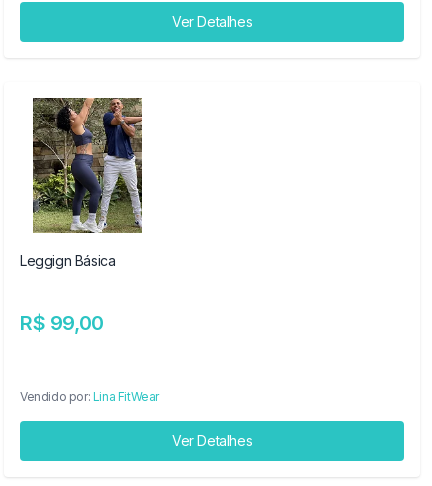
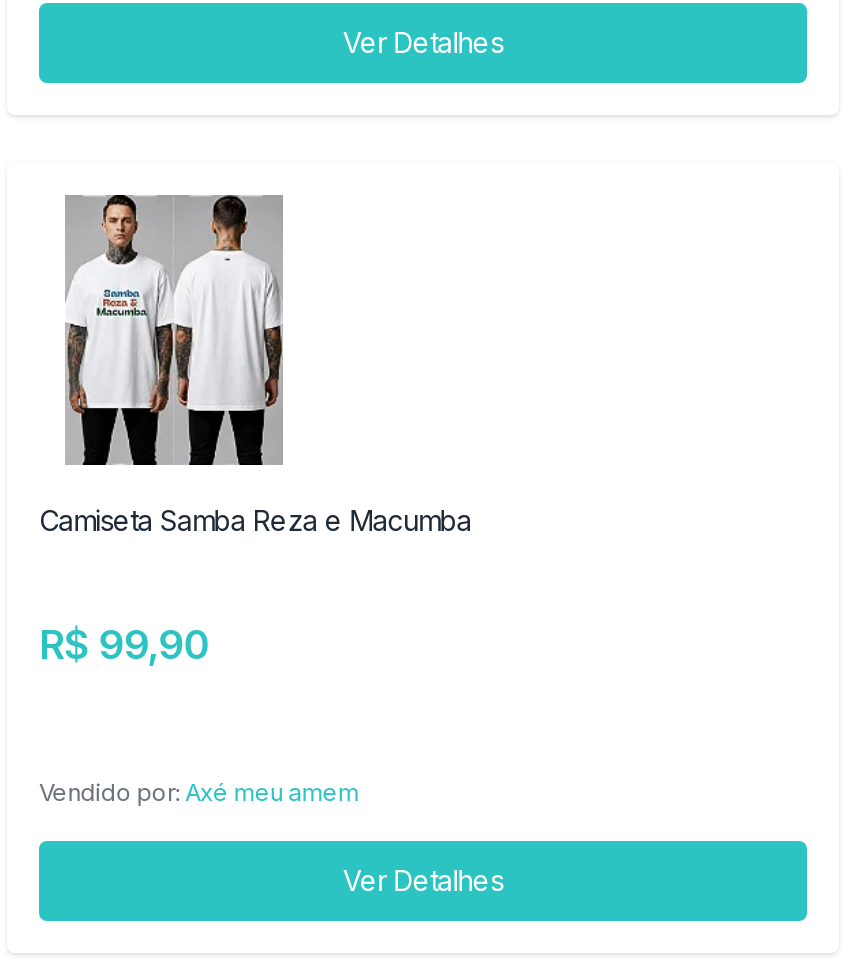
- [image]
- Leggign Básica
+ [image]
+ Camiseta Samba Reza e Macumba

- R$ 99,00
+ R$ 99,90

- Vendido por: Lina FitWear
+ Vendido por: Axé meu amem
